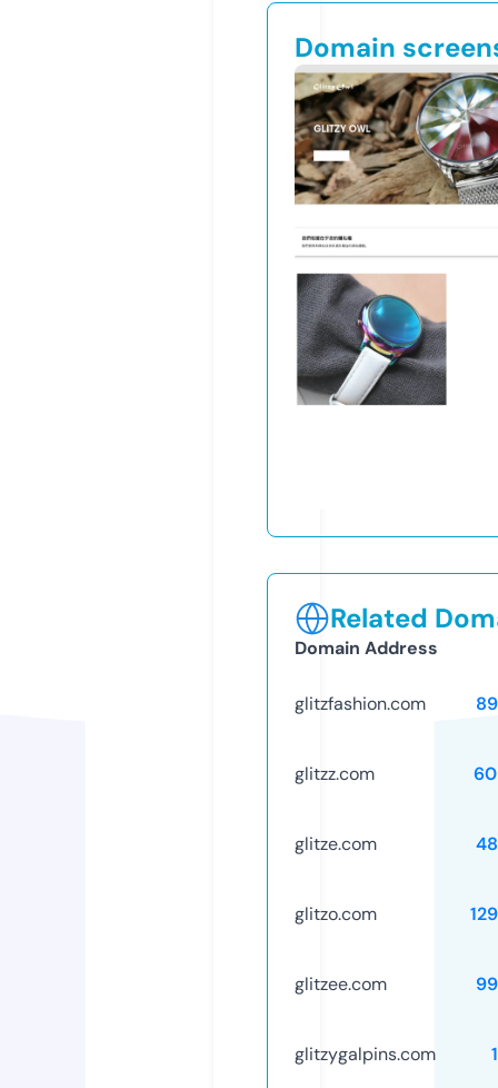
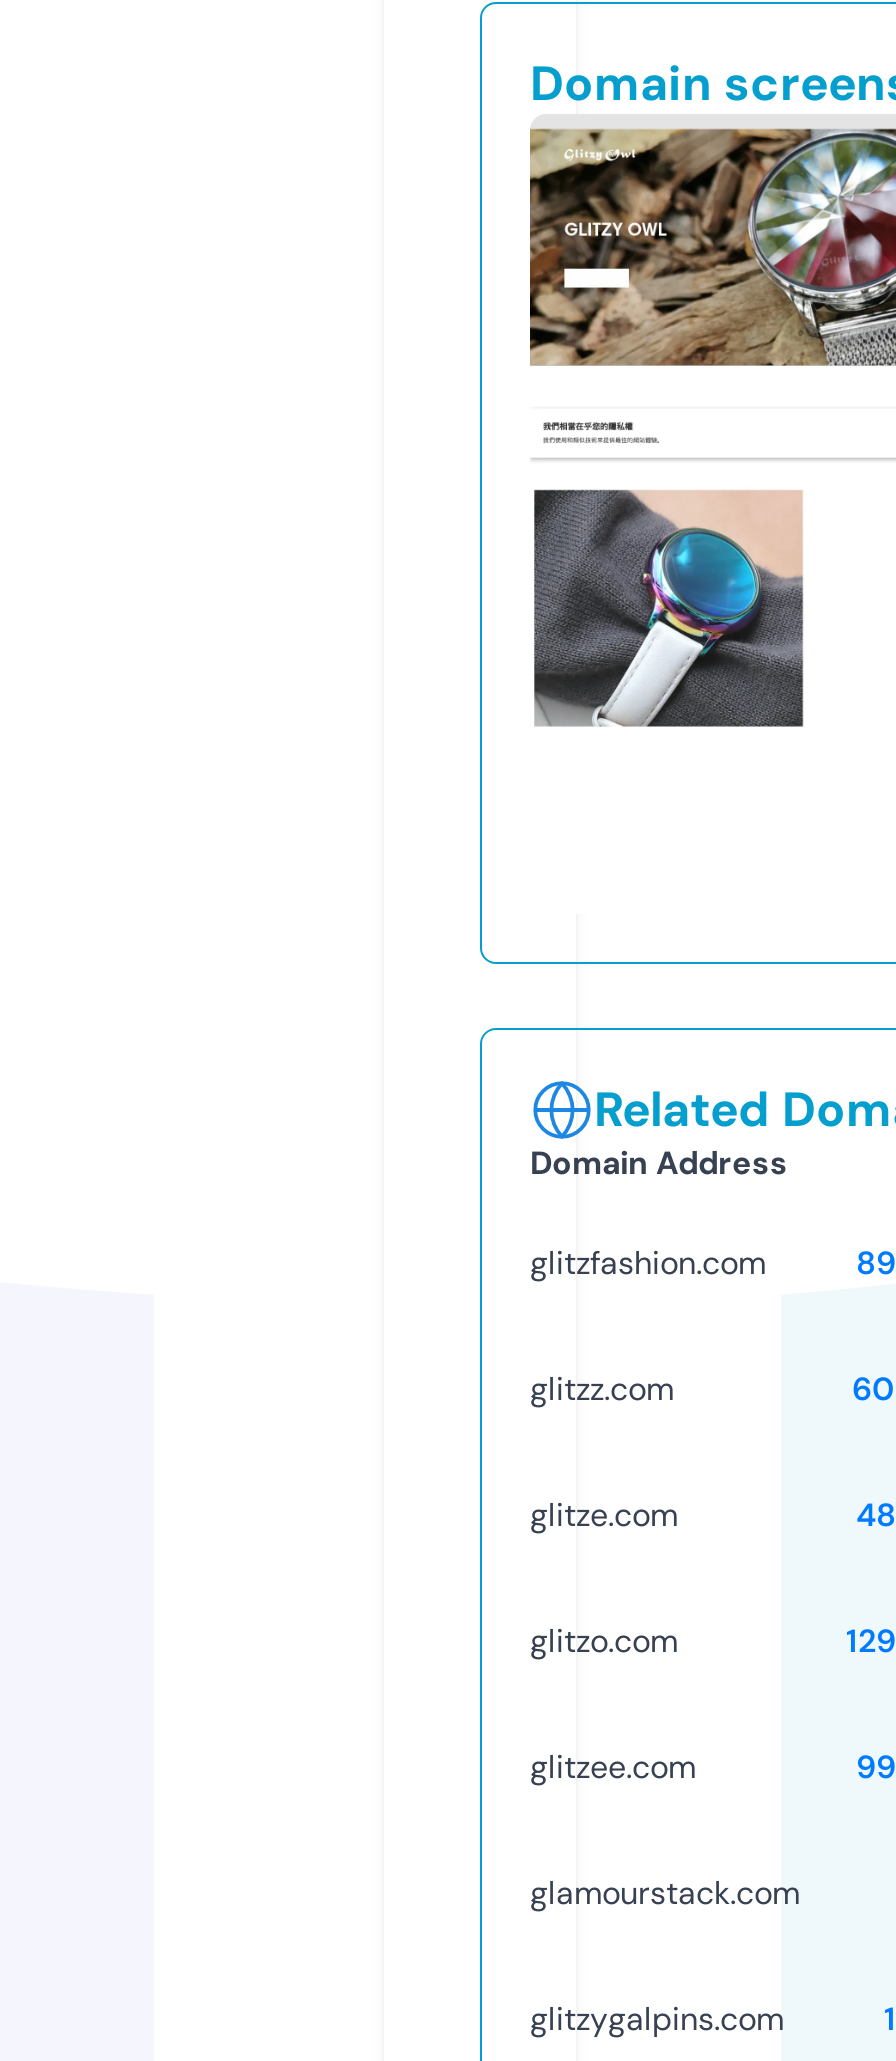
+ glamourstack.com
